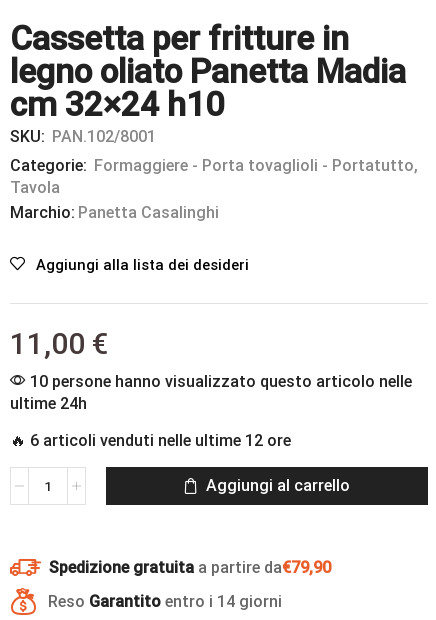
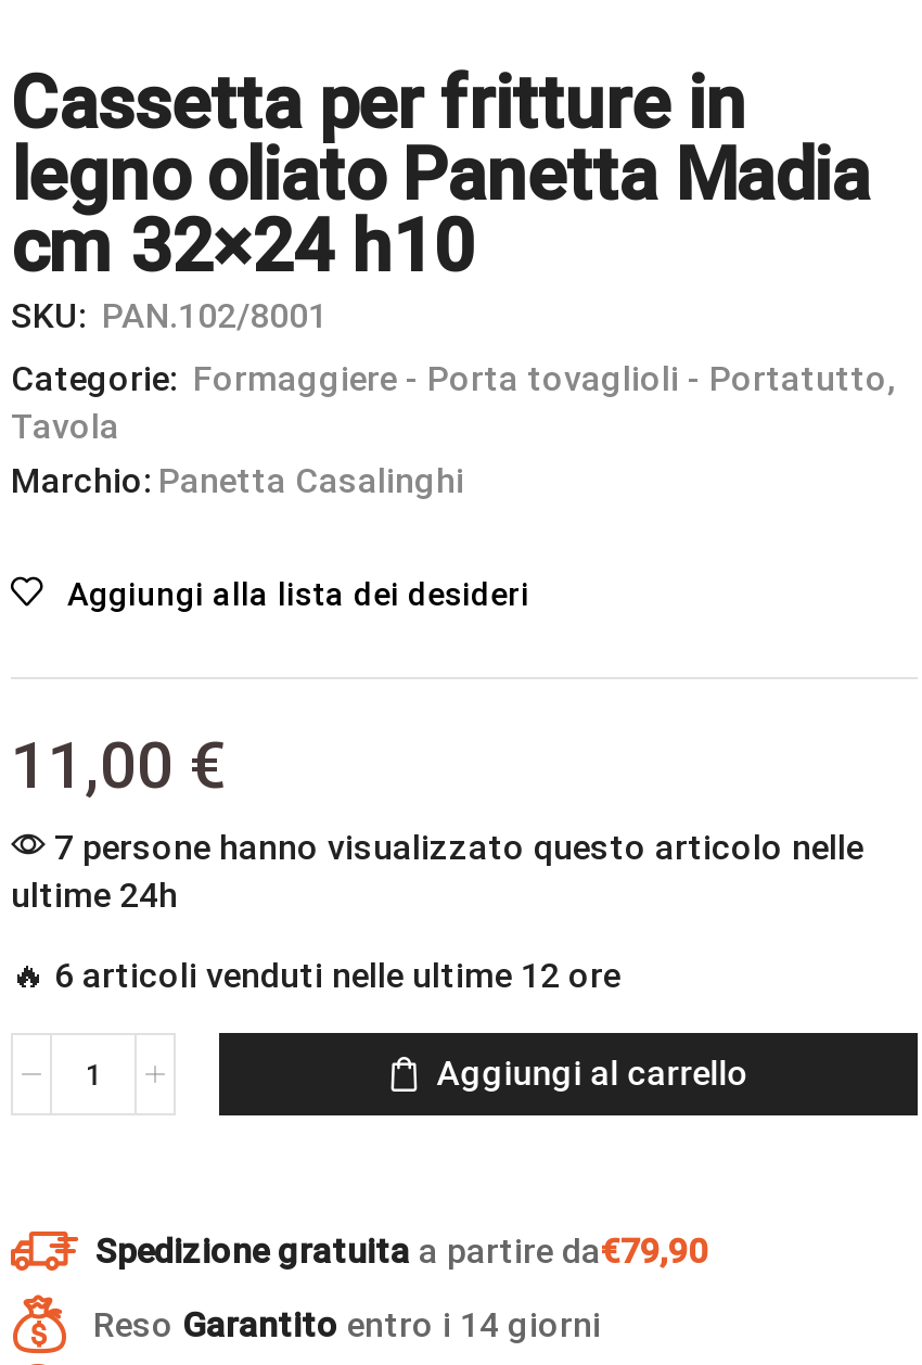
- 10 persone hanno visualizzato questo articolo nelle
+ 7 persone hanno visualizzato questo articolo nelle
